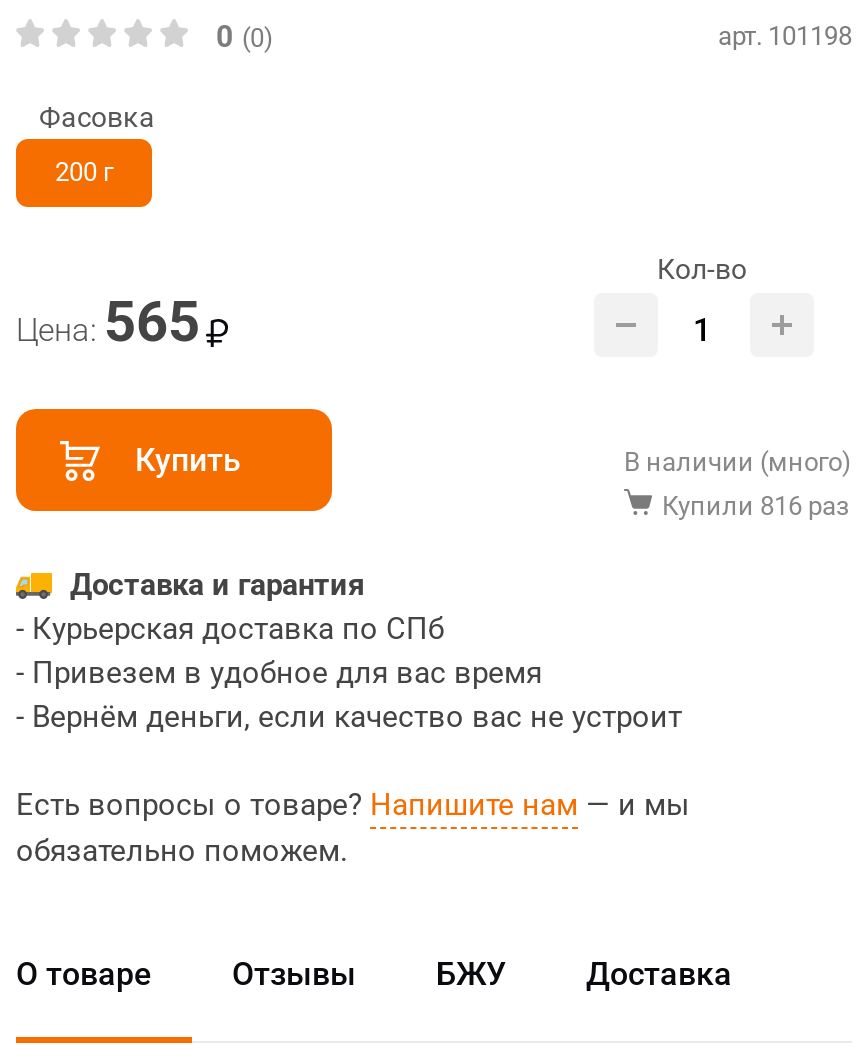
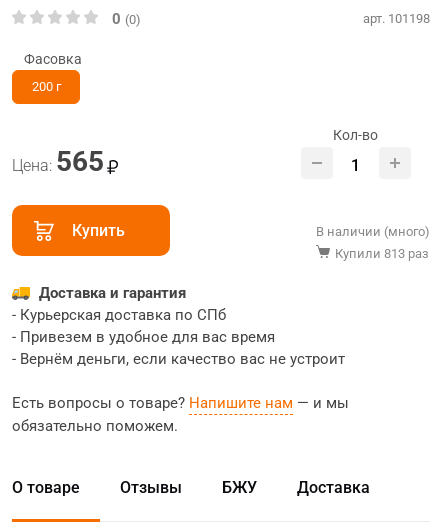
- Купили 816 раз
+ Купили 813 раз
